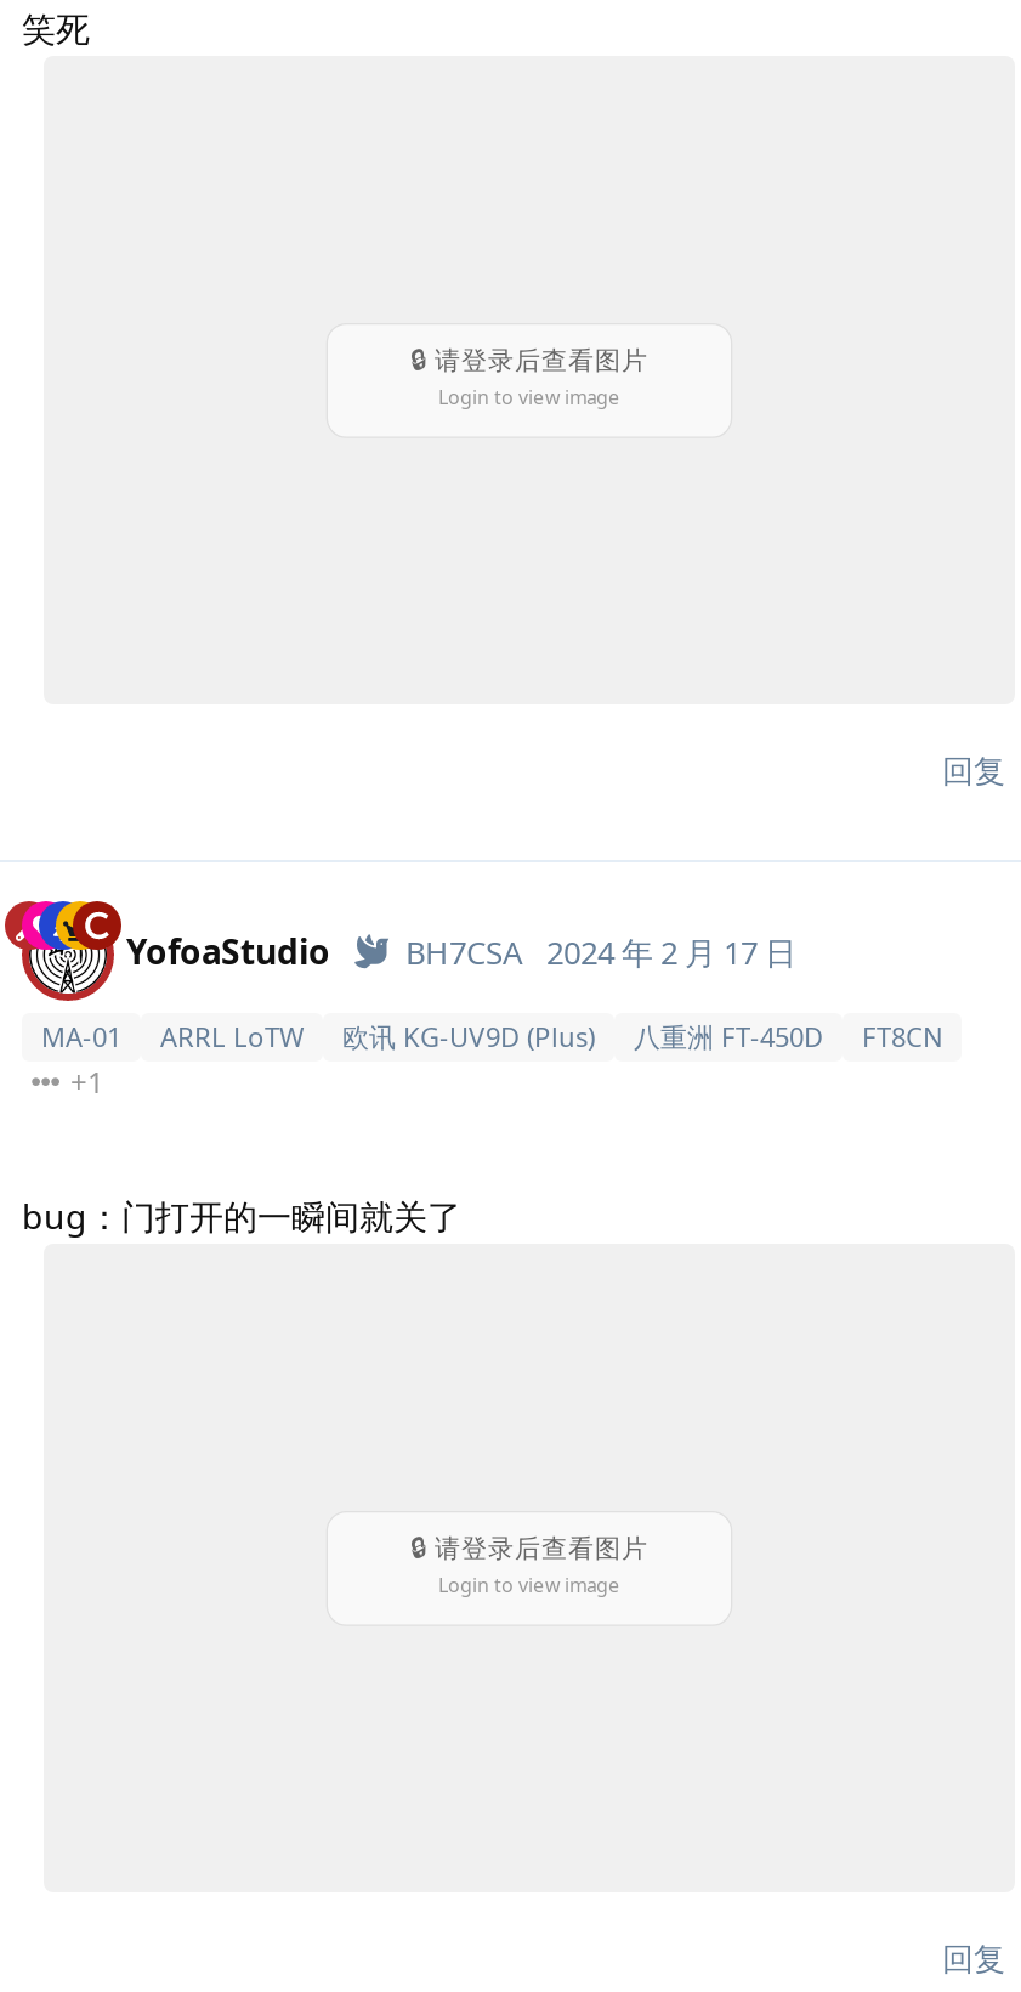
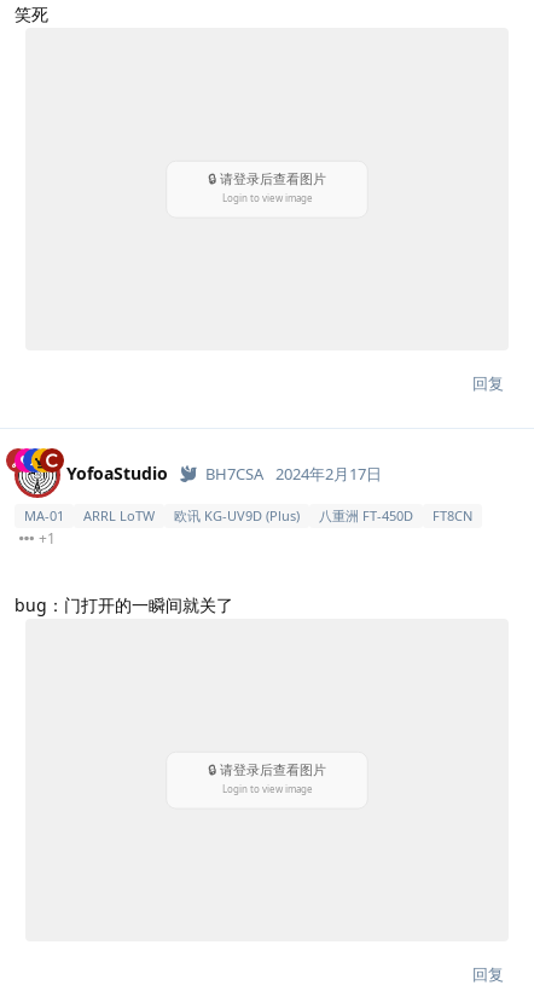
- YofoaStudio BH7CSA 2024 年 2 月 17 日
+ YofoaStudio BH7CSA 2024年2月17日
